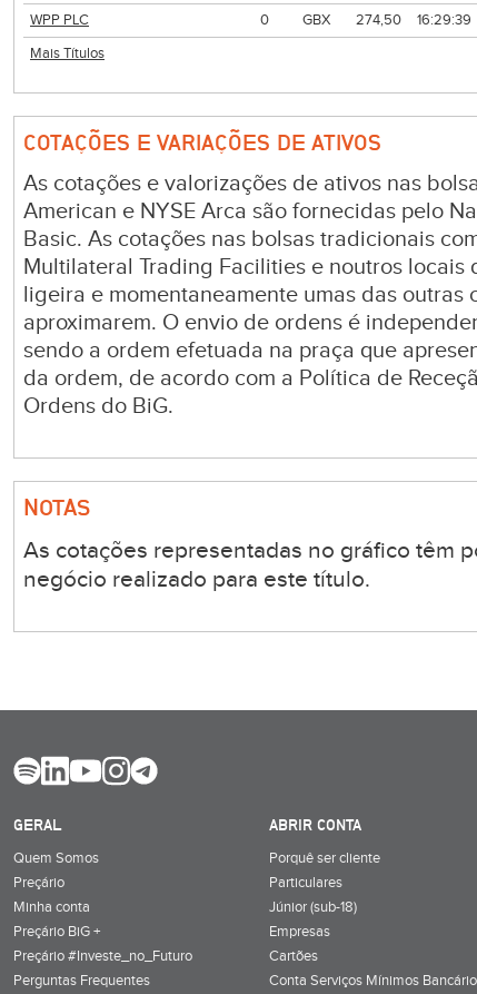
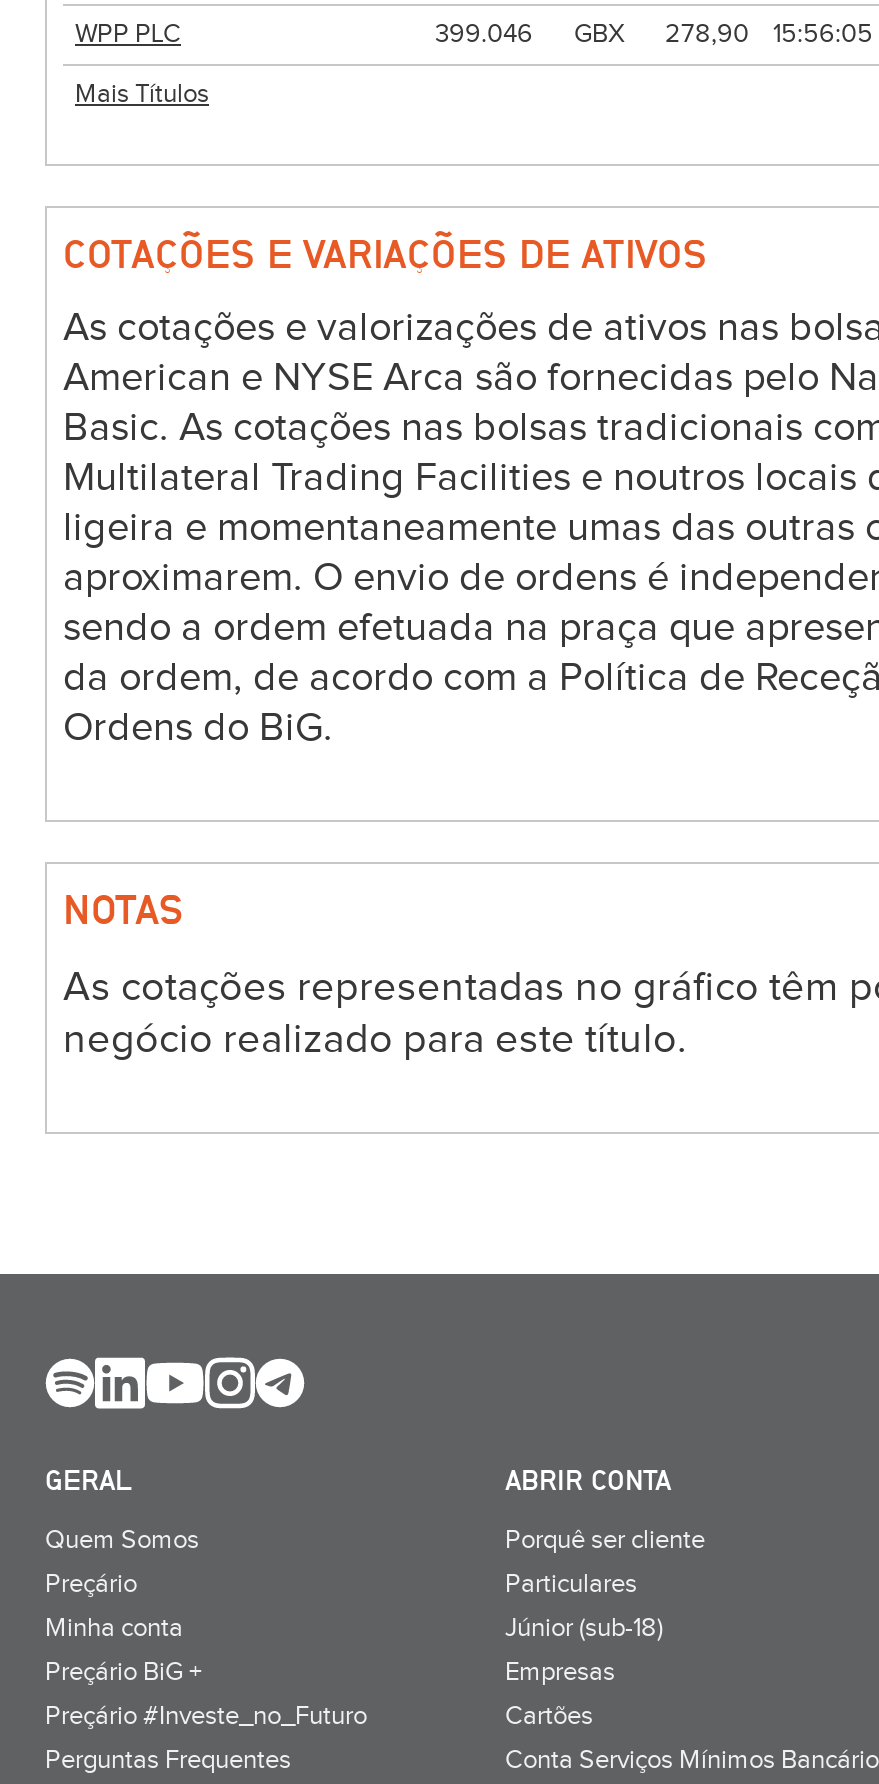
- 0
+ 399.046

- 274,50
+ 278,90

- 16:29:39
+ 15:56:05
